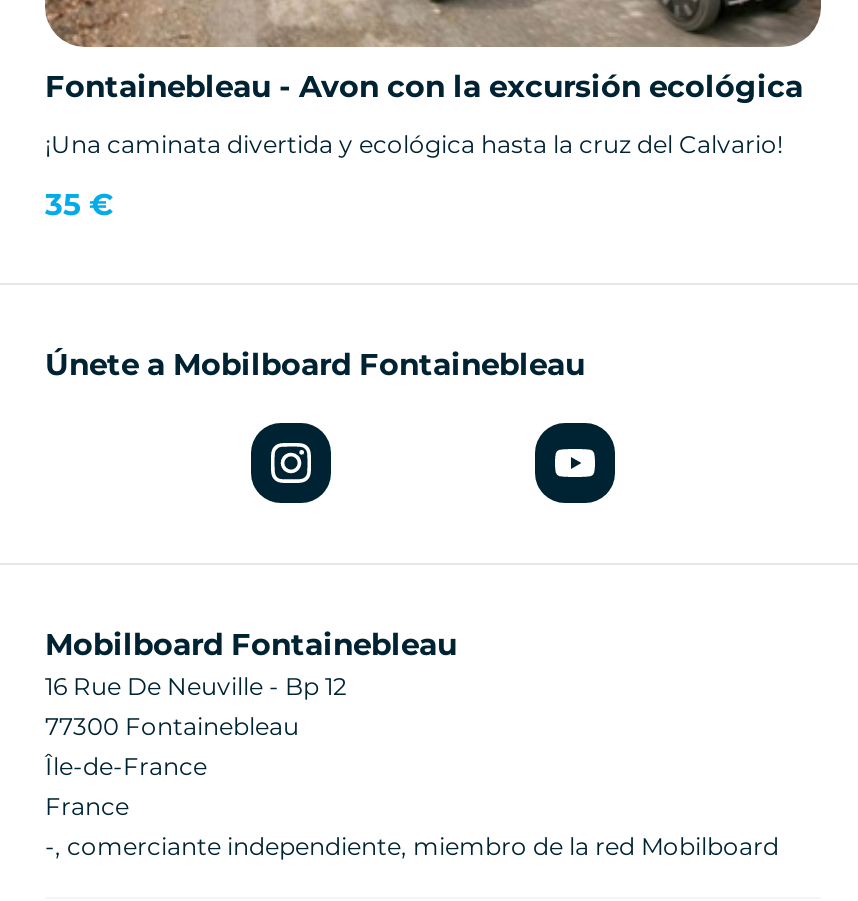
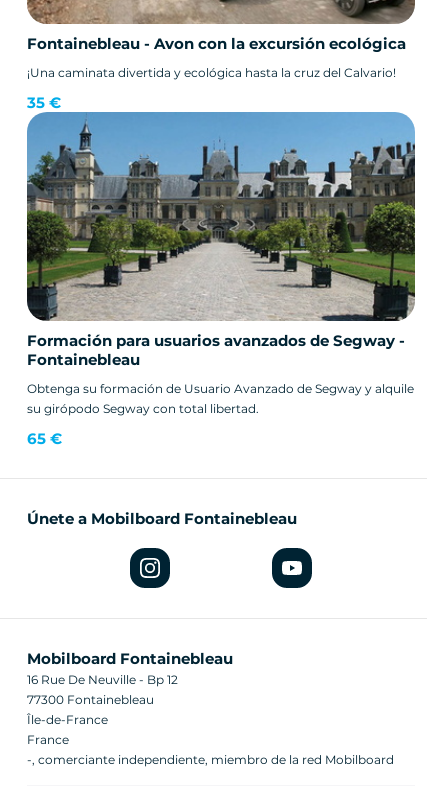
+ [image]
+ Formación para usuarios avanzados de Segway -
+ Fontainebleau
+ Obtenga su formación de Usuario Avanzado de Segway y alquile
+ su girópodo Segway con total libertad.
+ 65 €
